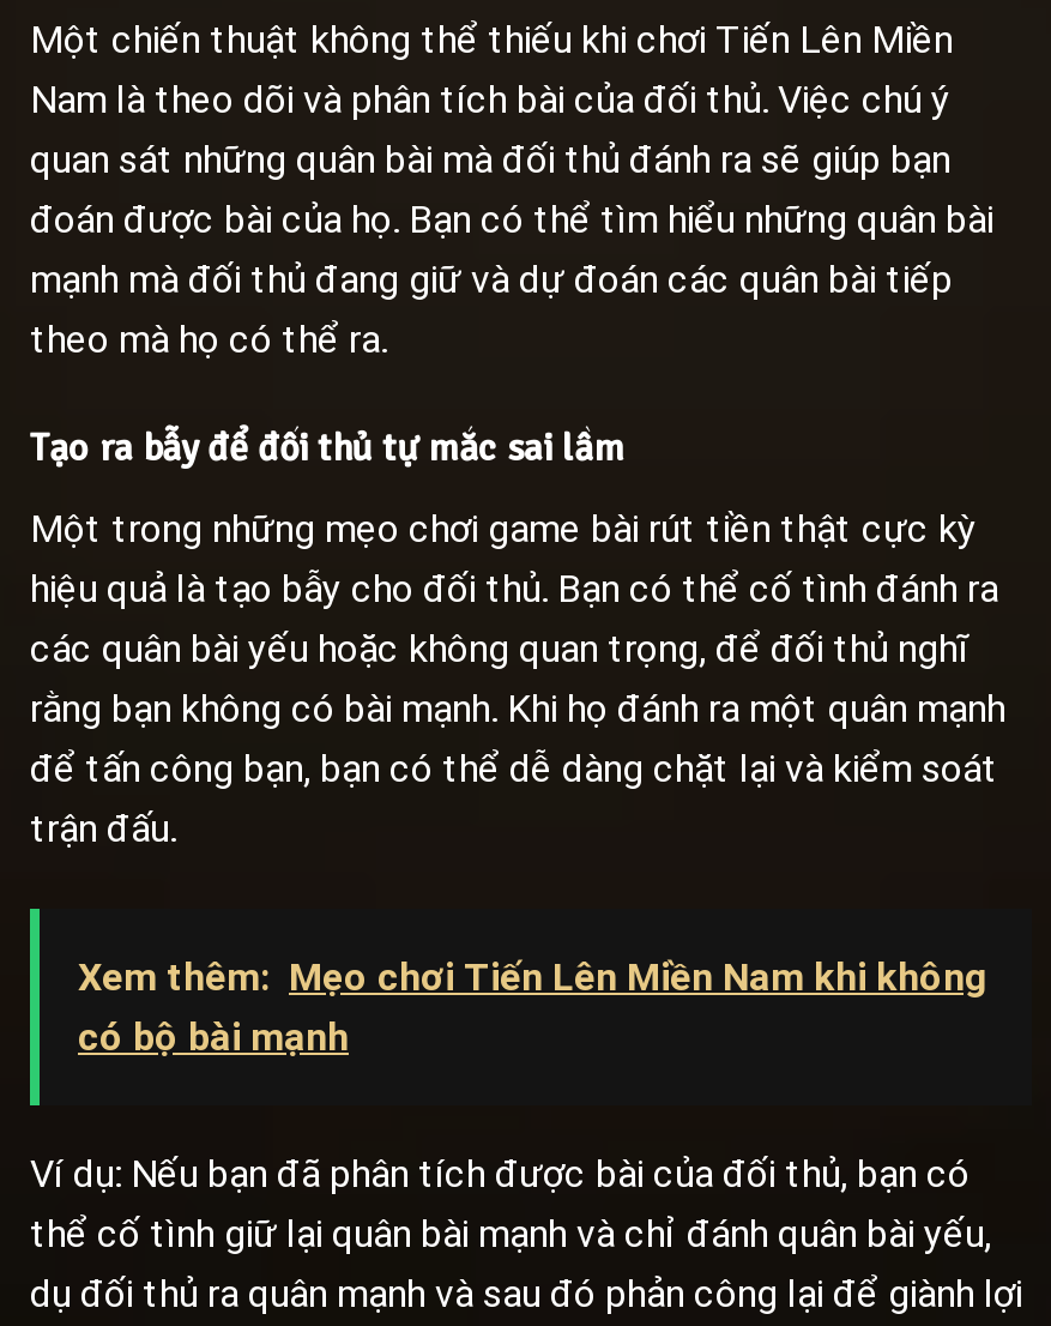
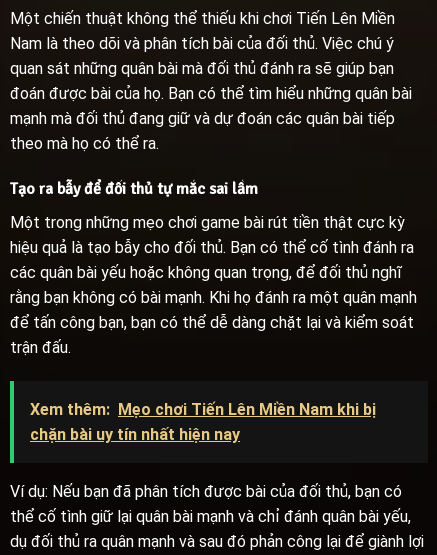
- Xem thêm: Mẹo chơi Tiến Lên Miền Nam khi không
- có bộ bài mạnh
+ Xem thêm: Mẹo chơi Tiến Lên Miền Nam khi bị
+ chặn bài uy tín nhất hiện nay
